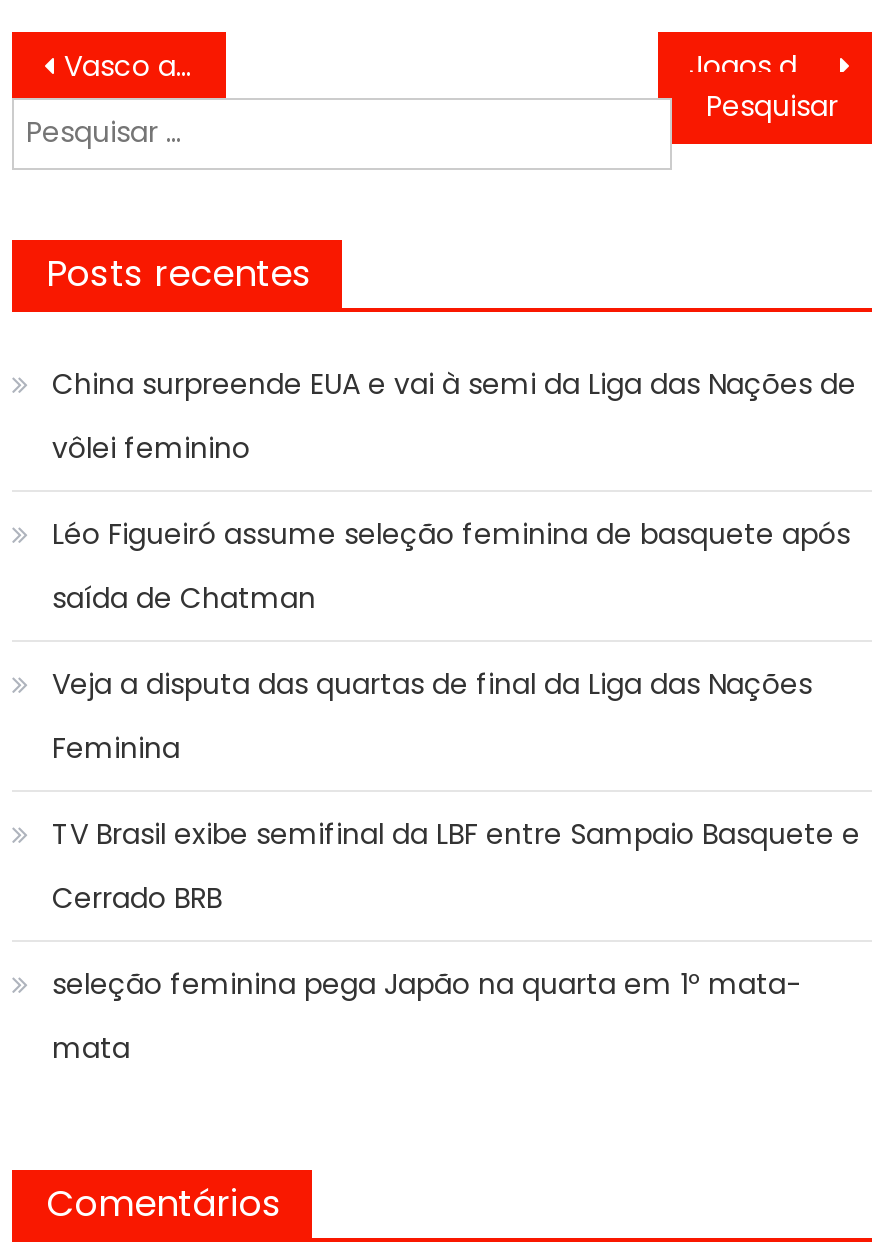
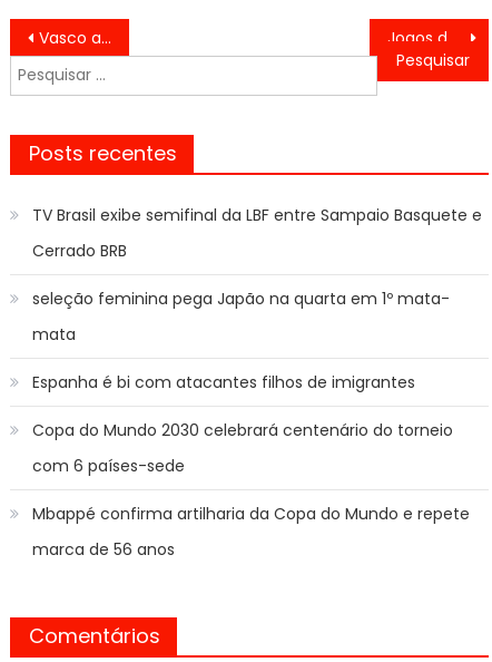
- China surpreende EUA e vai à semi da Liga das Nações de
- vôlei feminino
- Léo Figueiró assume seleção feminina de basquete após
- saída de Chatman
- Veja a disputa das quartas de final da Liga das Nações
- Feminina

moved up: TV Brasil exibe semifinal da LBF entre Sampaio Basquete e | Cerrado BRB | seleção feminina pega Japão na quarta em 1º mata- | mata

+ Espanha é bi com atacantes filhos de imigrantes
+ Copa do Mundo 2030 celebrará centenário do torneio
+ com 6 países-sede
+ Mbappé confirma artilharia da Copa do Mundo e repete
+ marca de 56 anos
